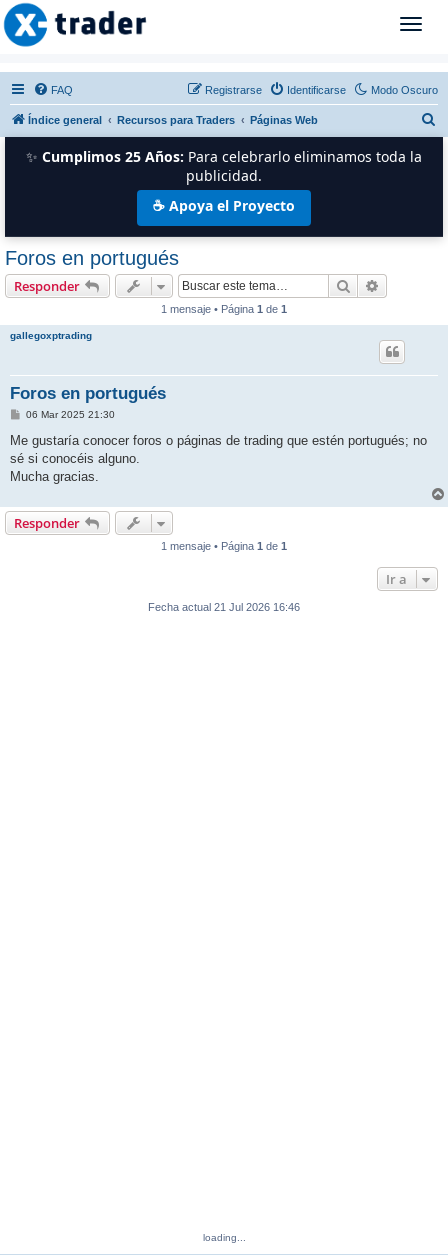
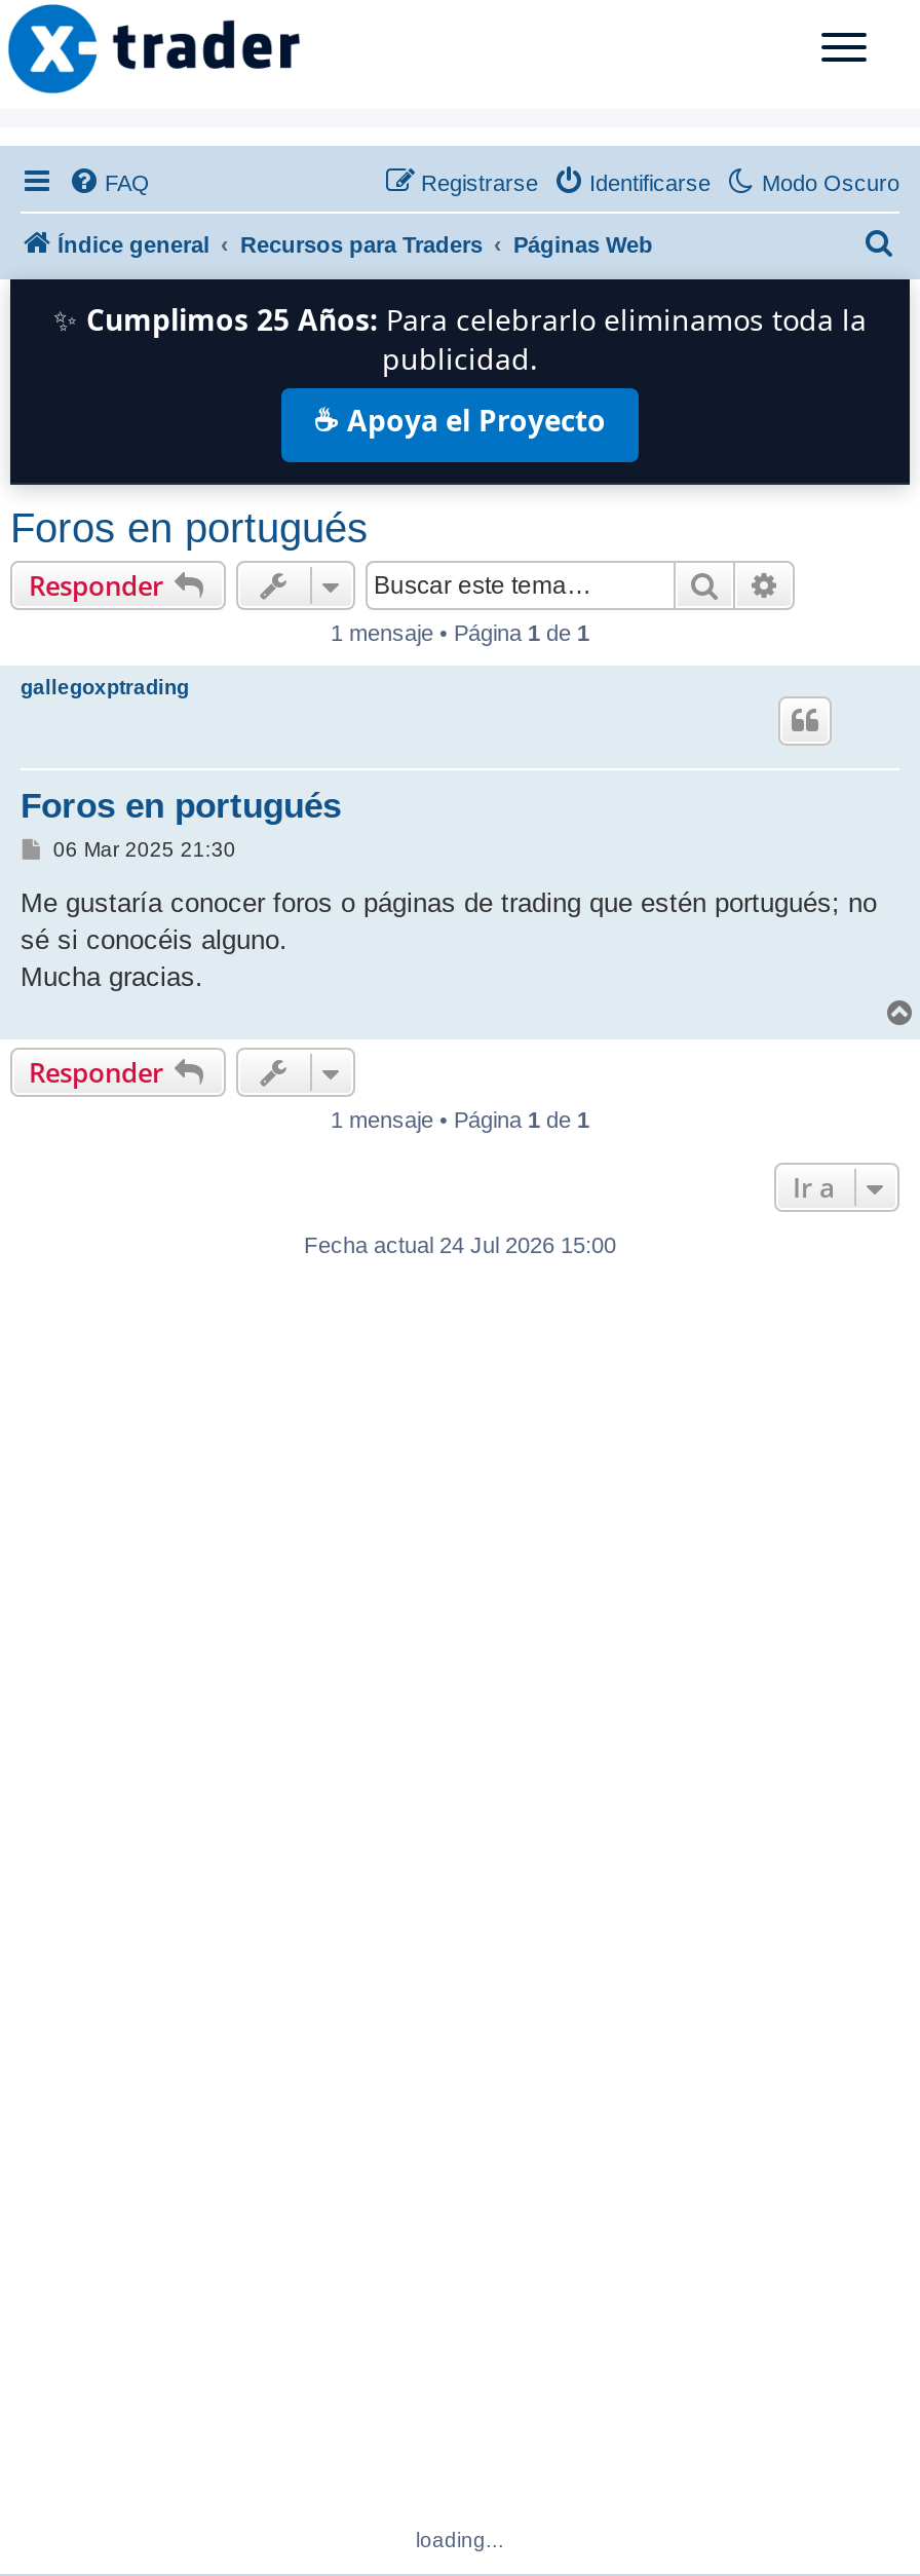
- Fecha actual 21 Jul 2026 16:46
+ Fecha actual 24 Jul 2026 15:00
